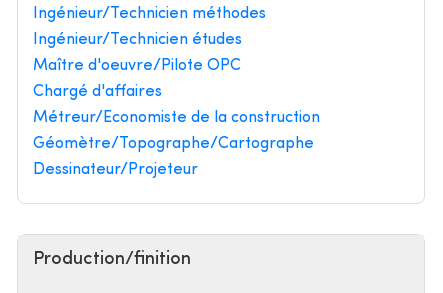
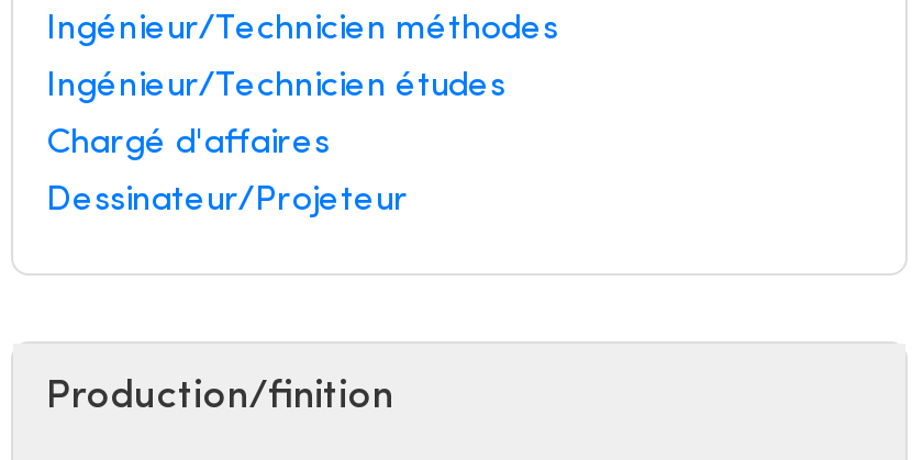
- Maître d'oeuvre/Pilote OPC

- Métreur/Economiste de la construction
- Géomètre/Topographe/Cartographe
